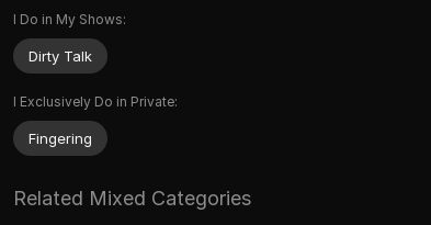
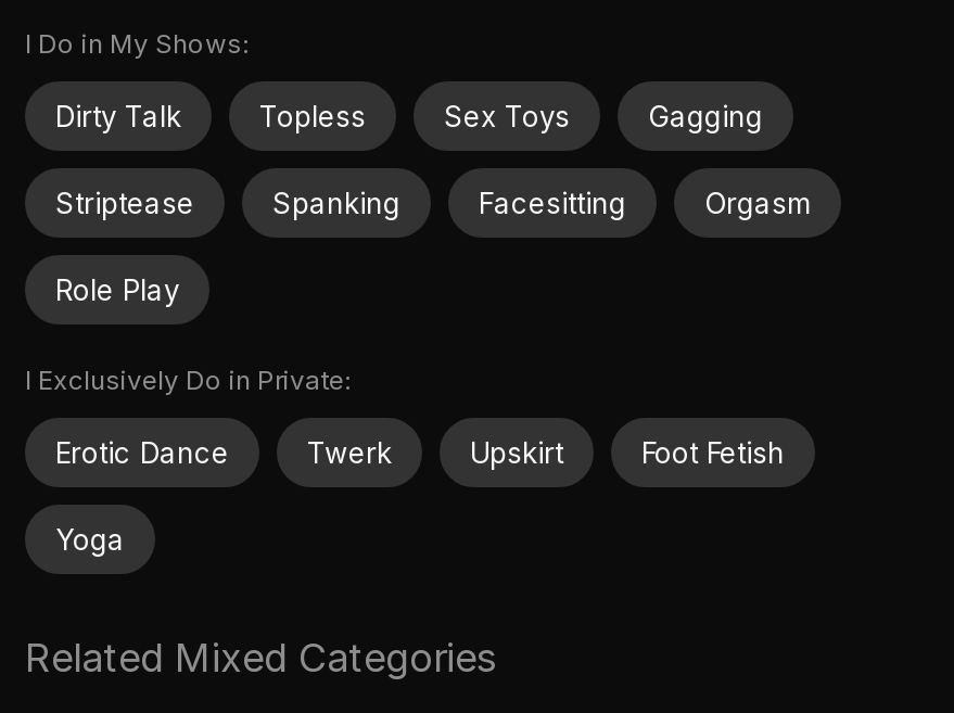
+ Topless
+ Sex Toys
+ Gagging
+ Striptease
+ Spanking
+ Facesitting
+ Orgasm
+ Role Play

- Fingering
+ Erotic Dance
+ Twerk
+ Upskirt
+ Foot Fetish
+ Yoga
